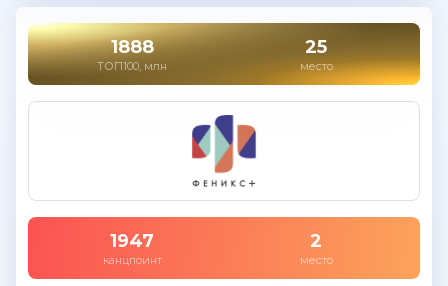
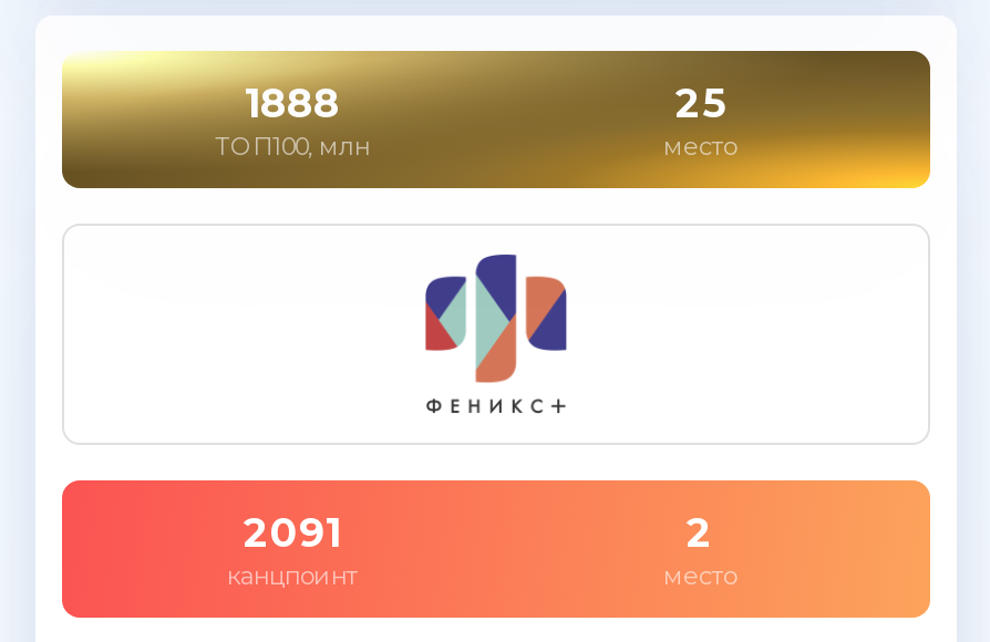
- 1947
+ 2091
